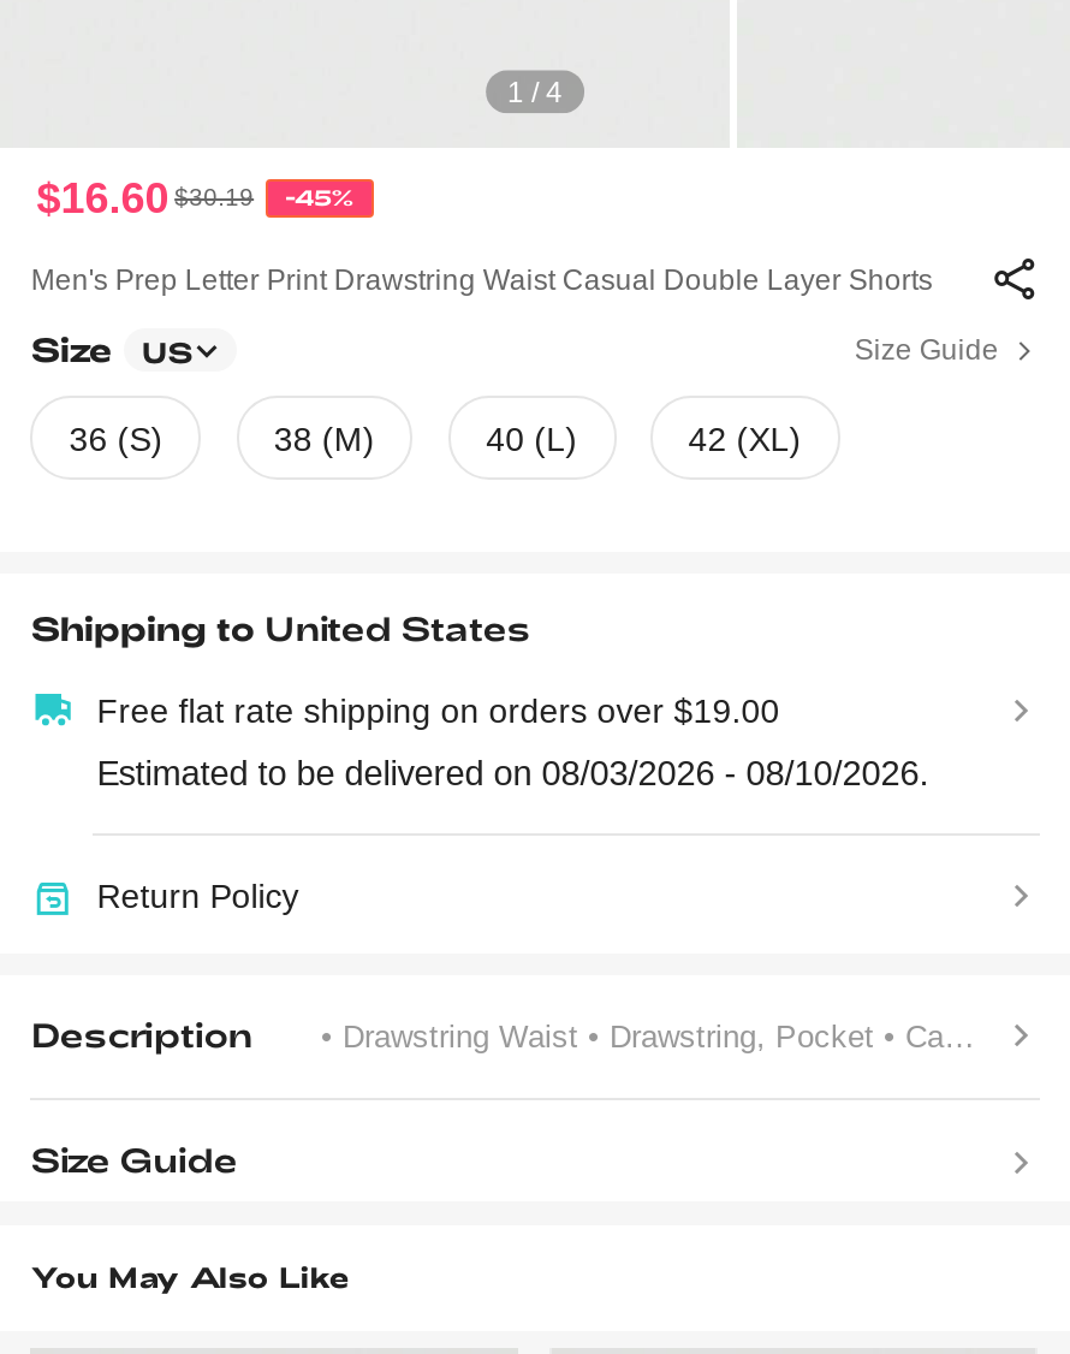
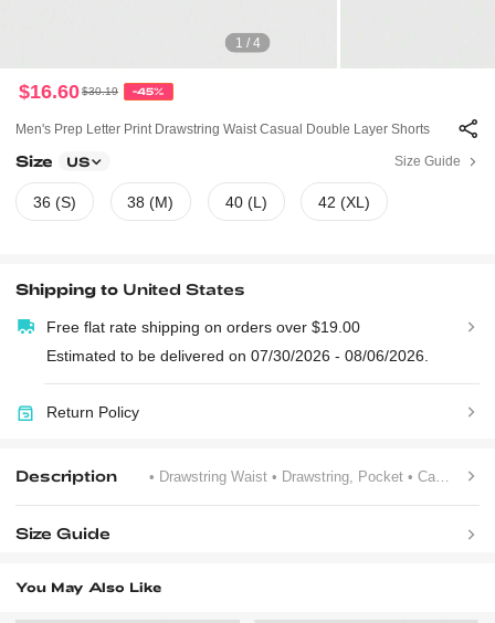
- Estimated to be delivered on 08/03/2026 - 08/10/2026.
+ Estimated to be delivered on 07/30/2026 - 08/06/2026.
